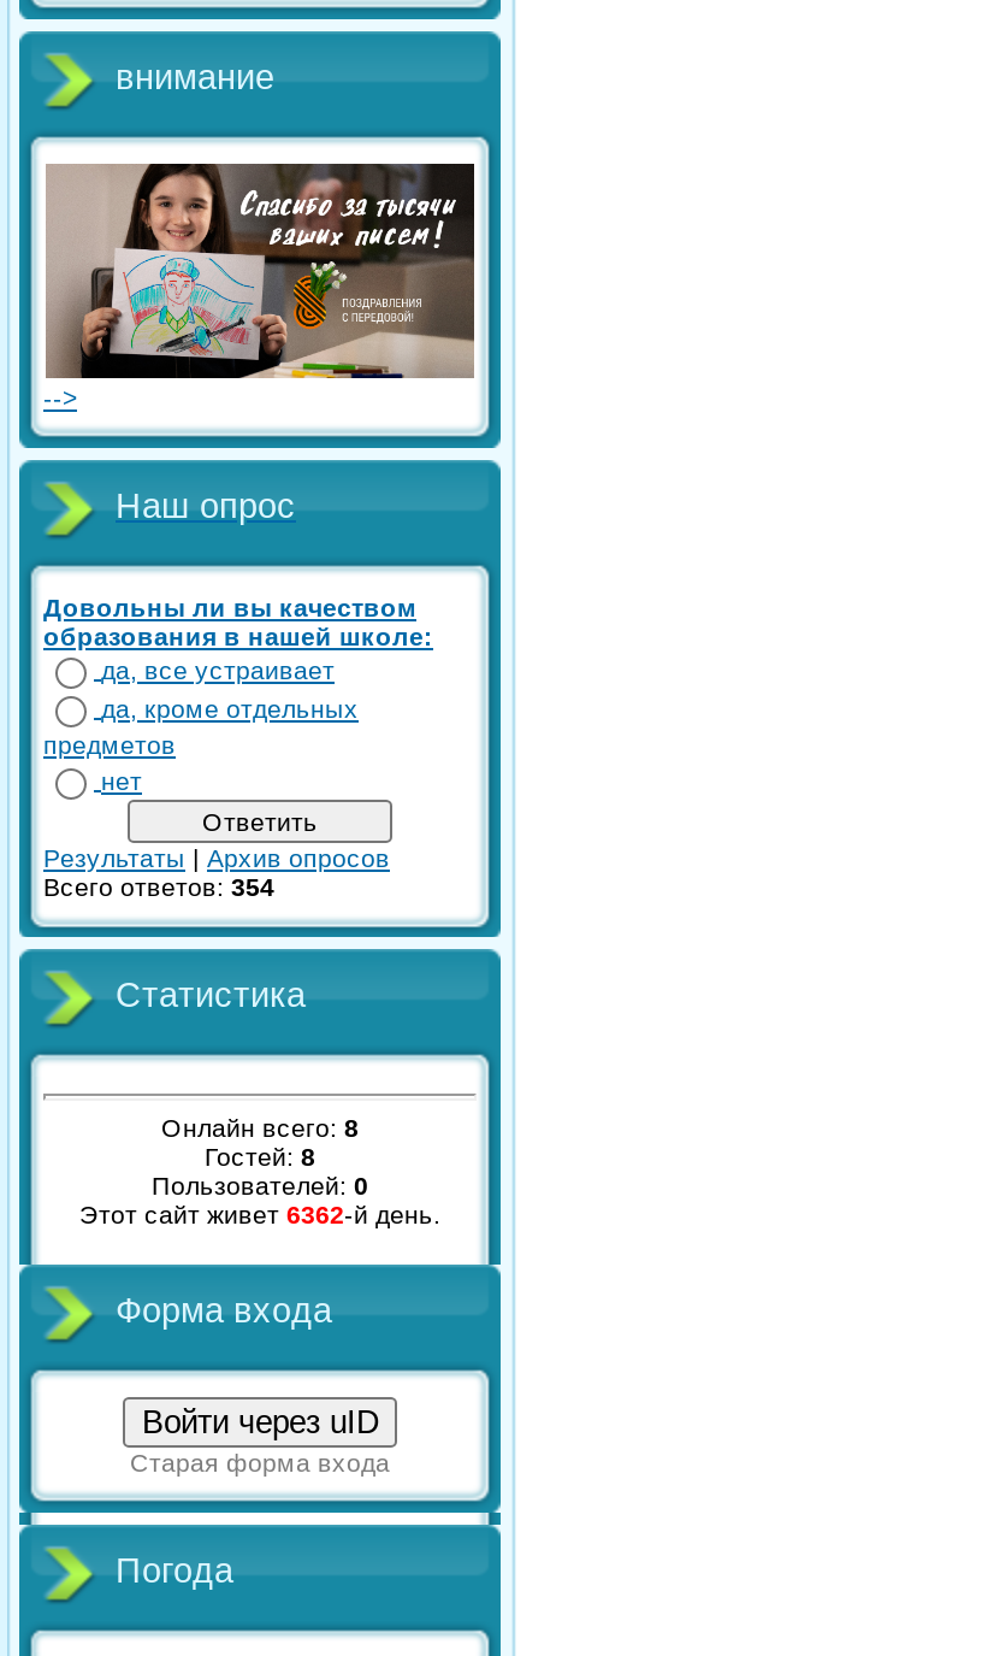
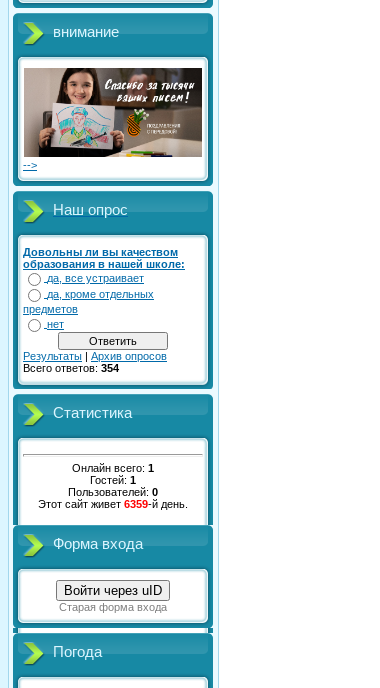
- Онлайн всего: 8
+ Онлайн всего: 1

- Гостей: 8
+ Гостей: 1

- Этот сайт живет 6362-й день.
+ Этот сайт живет 6359-й день.
